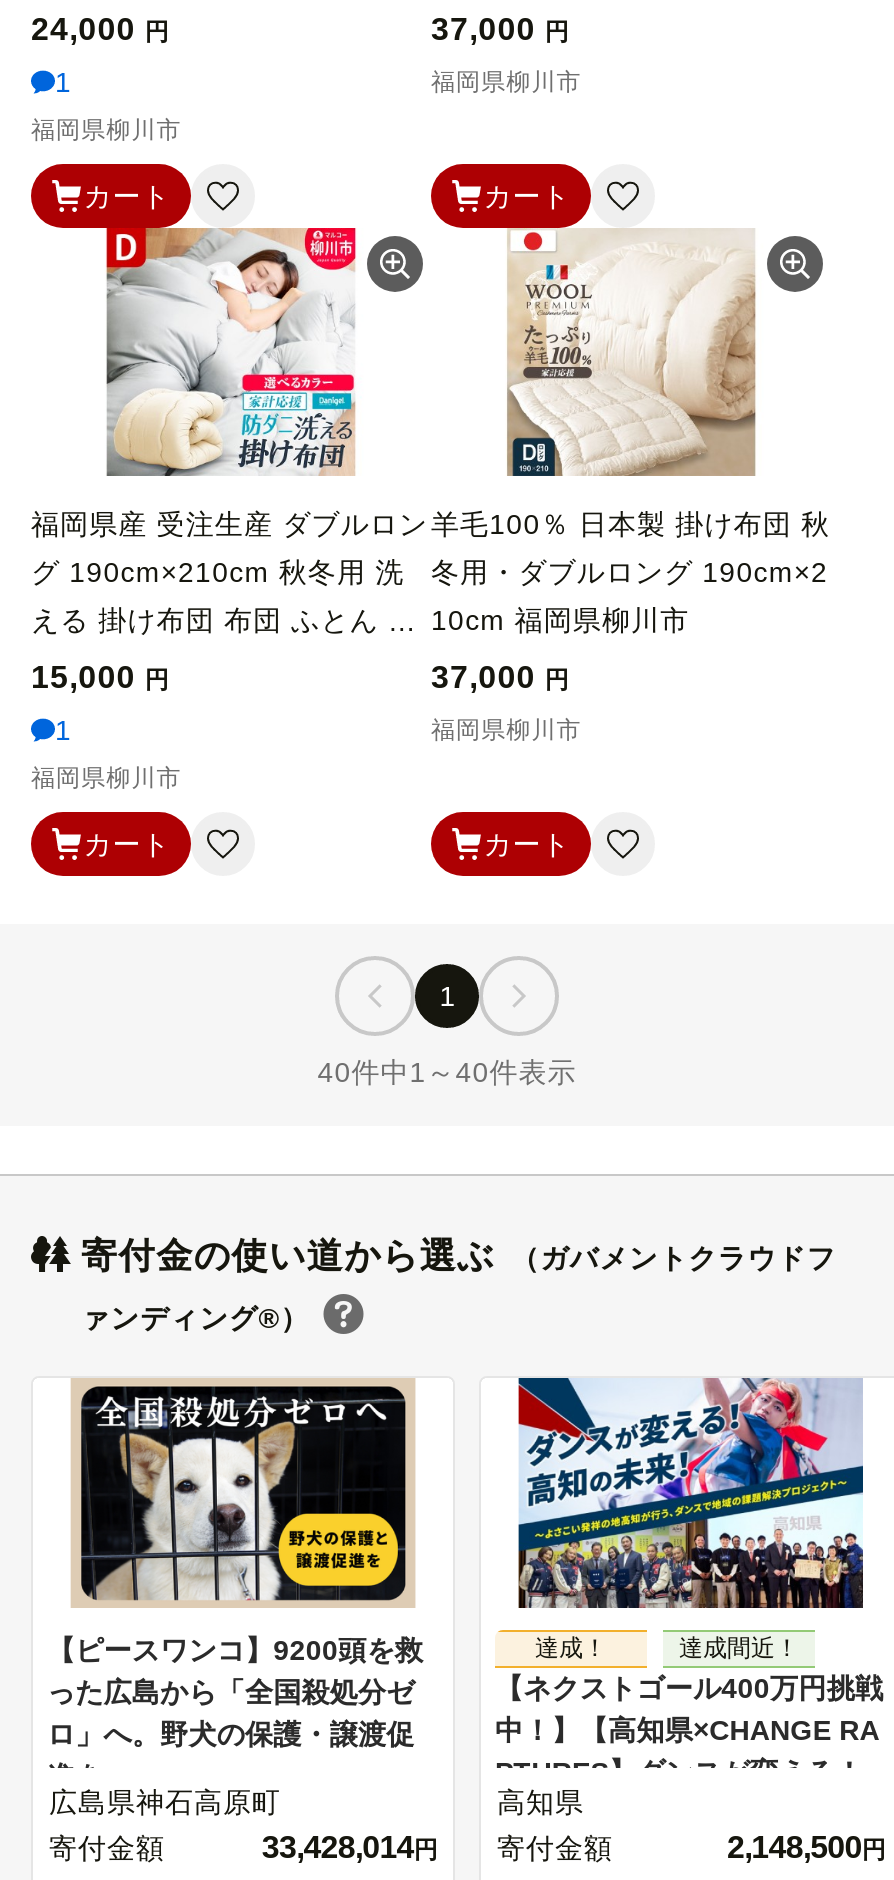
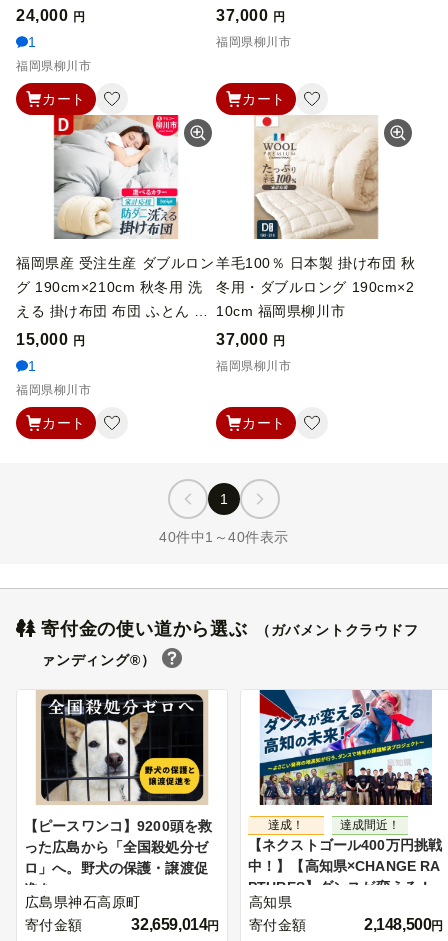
- 33,428,014円
+ 32,659,014円
